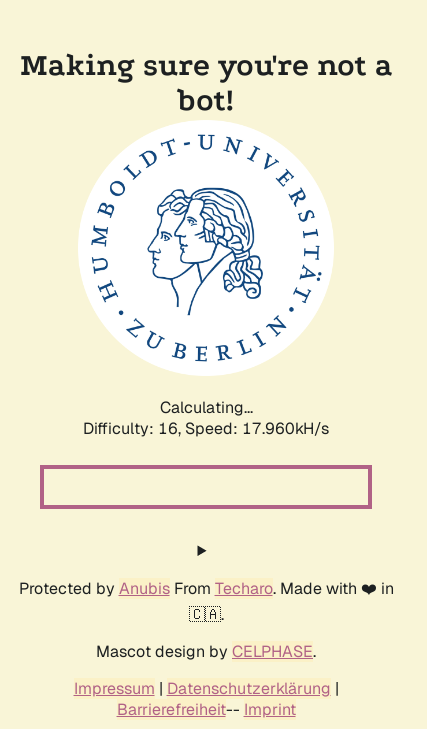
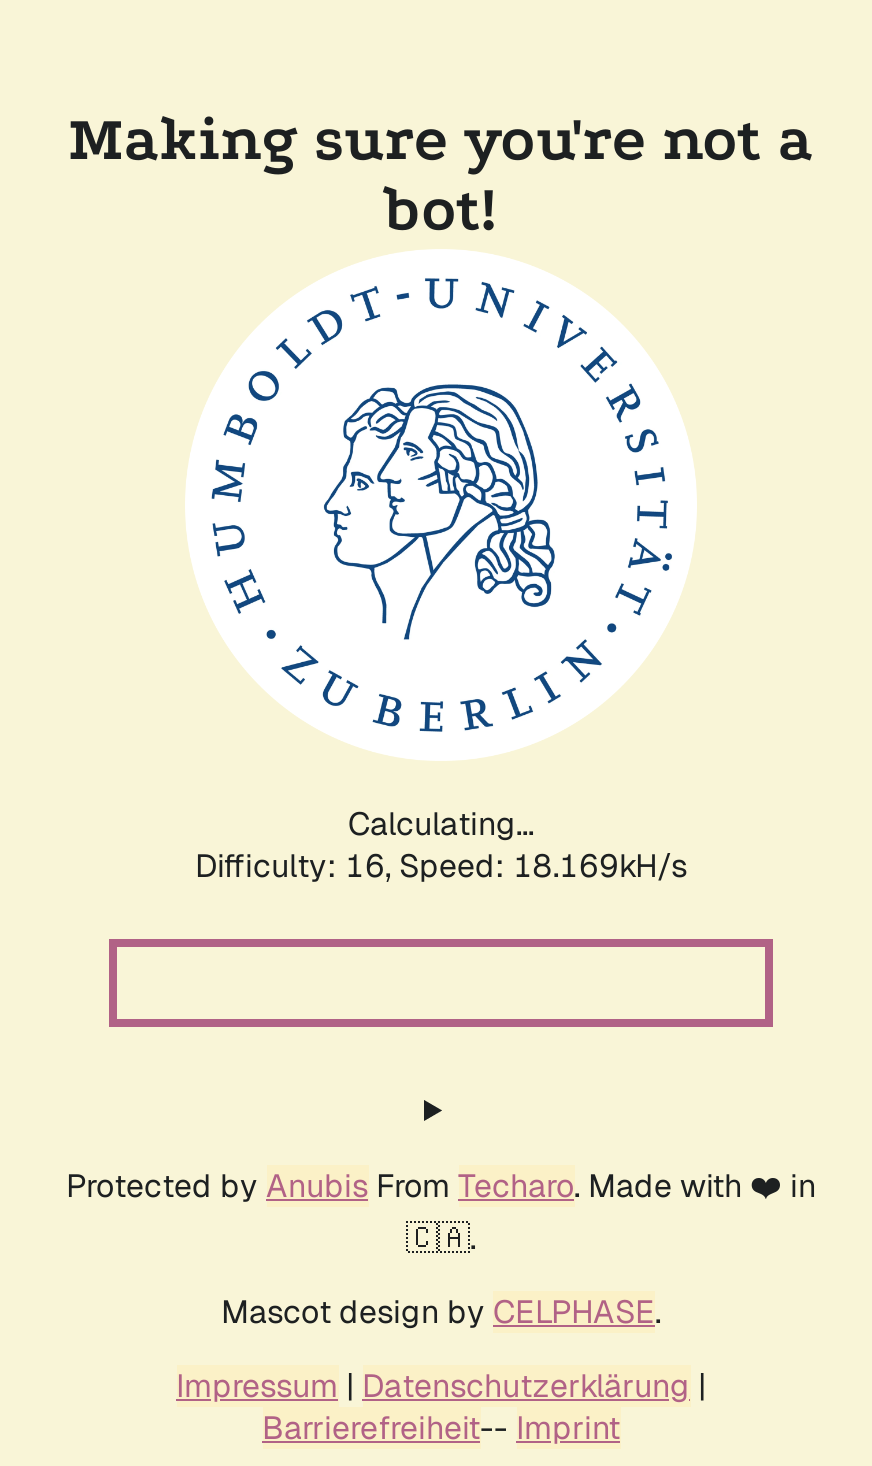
- Difficulty: 16, Speed: 17.960kH/s
+ Difficulty: 16, Speed: 18.169kH/s
